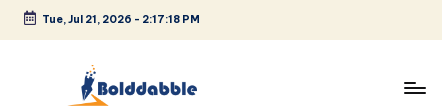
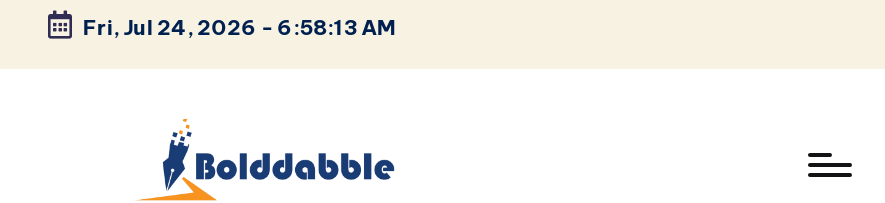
- Tue, Jul 21, 2026 - 2:17:18 PM
+ Fri, Jul 24, 2026 - 6:58:13 AM
